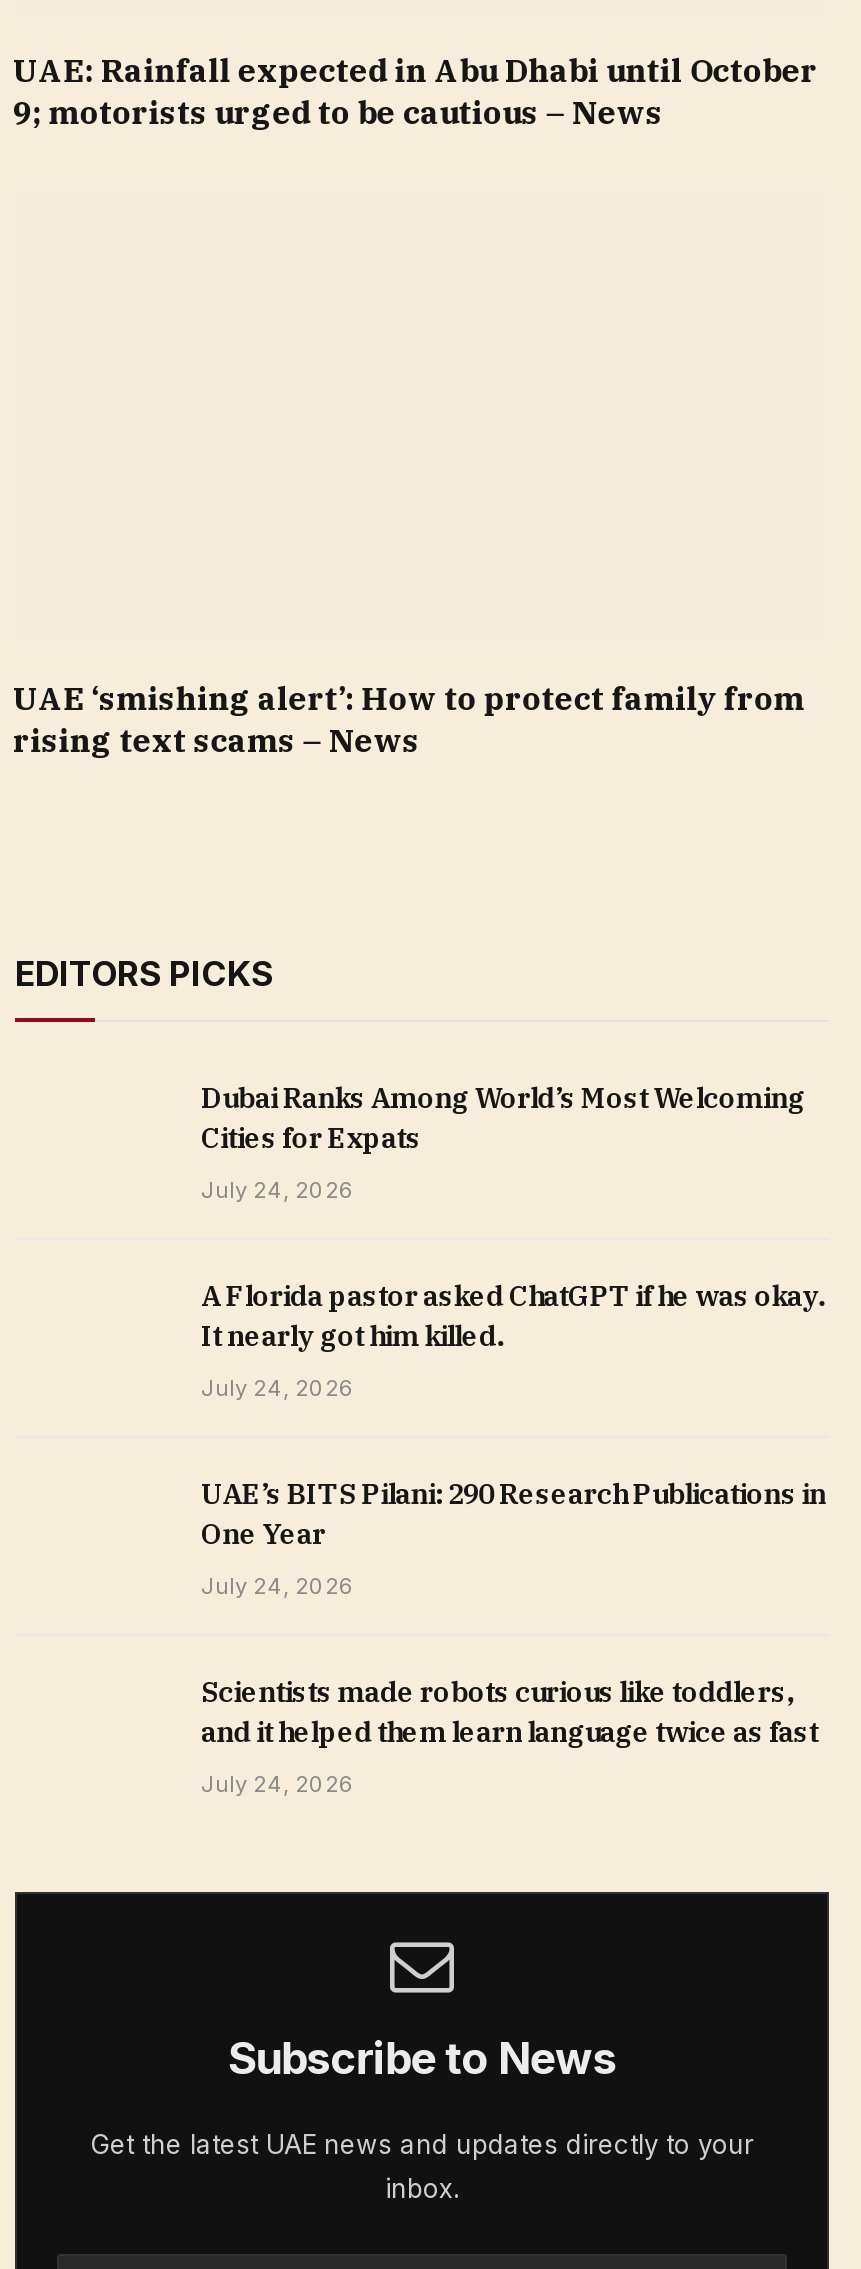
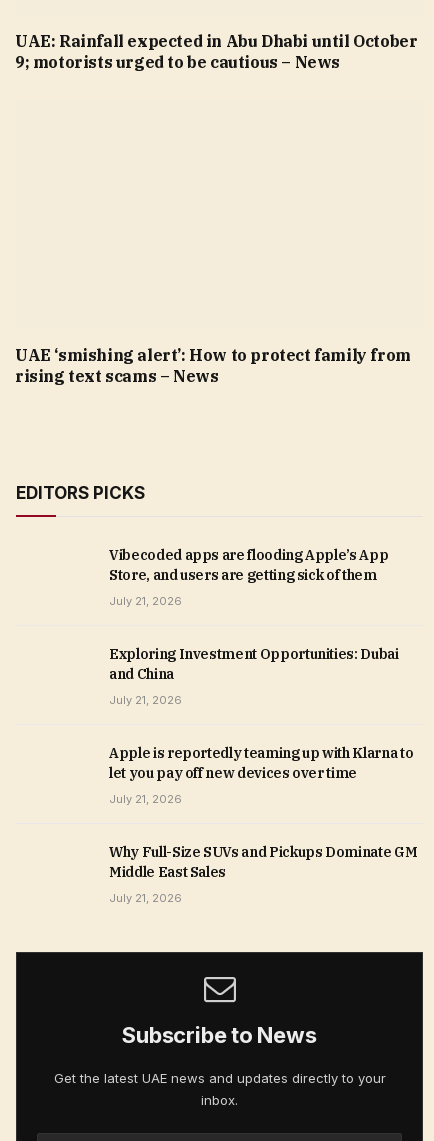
- Dubai Ranks Among World’s Most Welcoming
- Cities for Expats
+ Vibecoded apps are flooding Apple’s App
+ Store, and users are getting sick of them

- July 24, 2026
+ July 21, 2026

- A Florida pastor asked ChatGPT if he was okay.
- It nearly got him killed.
+ Exploring Investment Opportunities: Dubai
+ and China

- July 24, 2026
+ July 21, 2026

- UAE’s BITS Pilani: 290 Research Publications in
- One Year
+ Apple is reportedly teaming up with Klarna to
+ let you pay off new devices over time

- July 24, 2026
+ July 21, 2026

- Scientists made robots curious like toddlers,
- and it helped them learn language twice as fast
+ Why Full-Size SUVs and Pickups Dominate GM
+ Middle East Sales

- July 24, 2026
+ July 21, 2026
